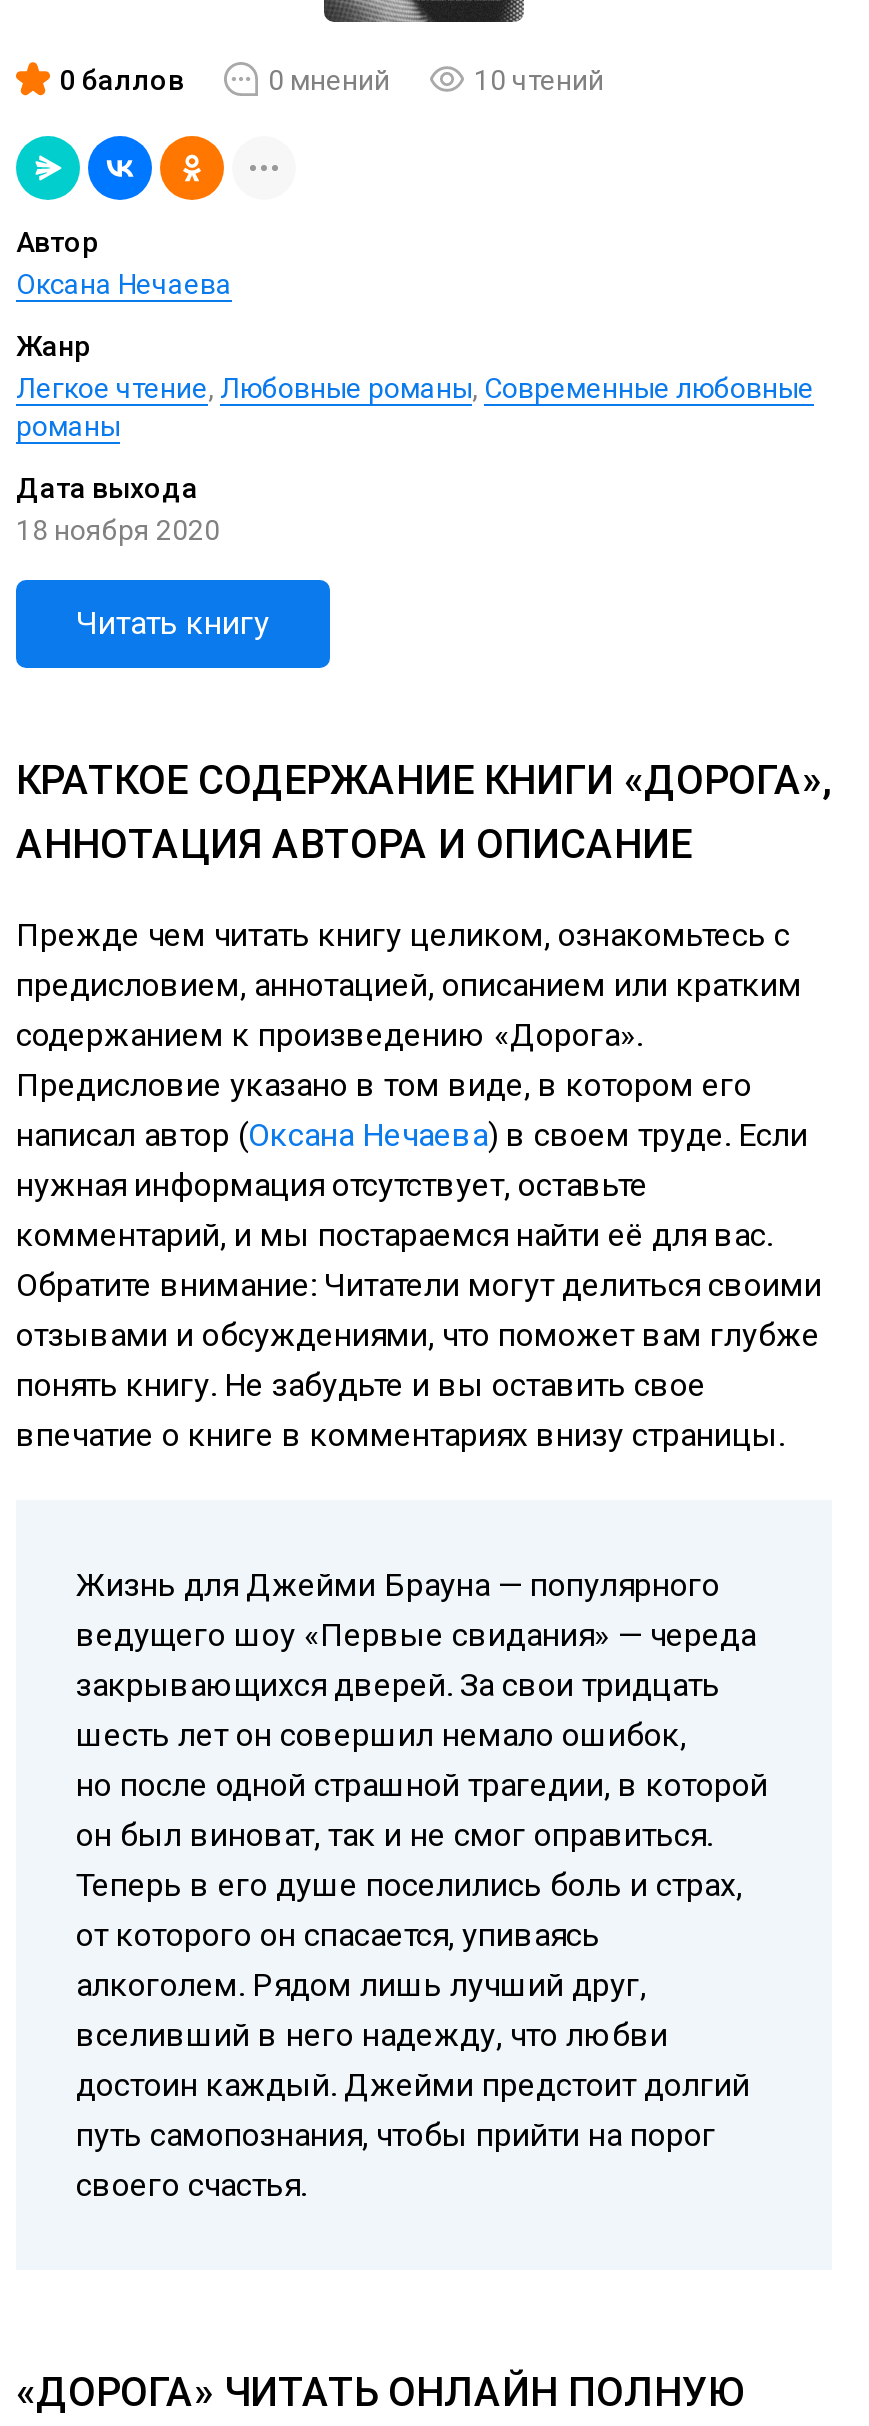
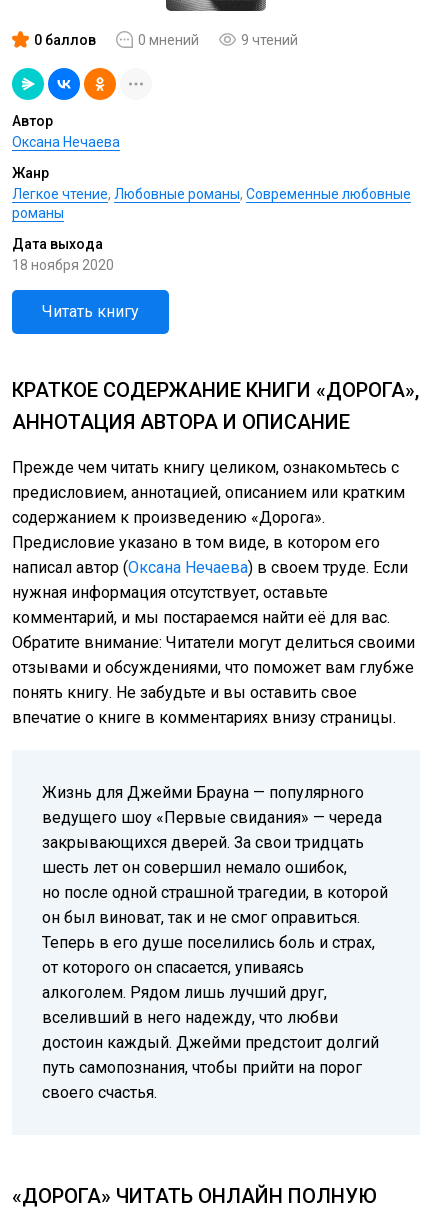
- 10 чтений
+ 9 чтений
